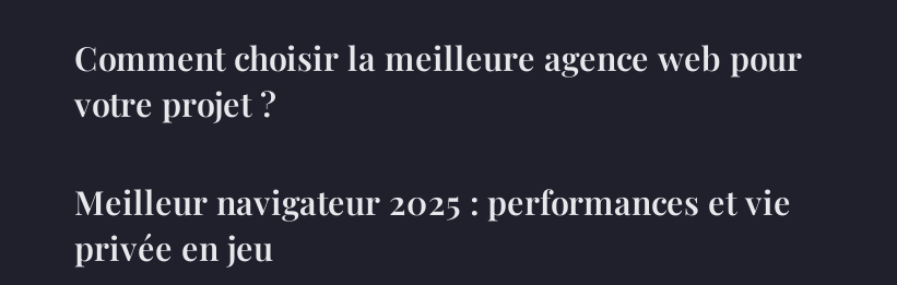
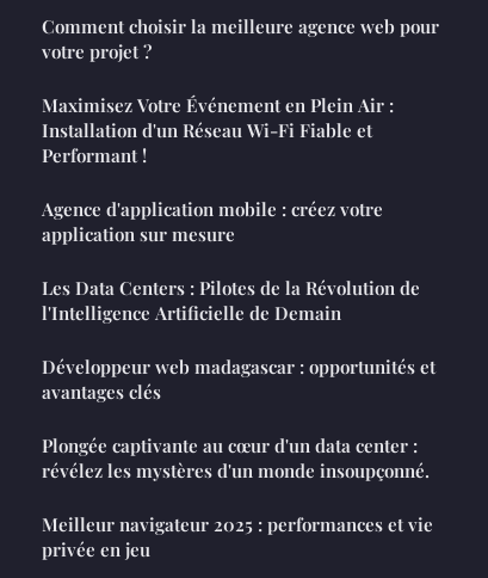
+ Maximisez Votre Événement en Plein Air :
+ Installation d'un Réseau Wi-Fi Fiable et
+ Performant !
+ Agence d'application mobile : créez votre
+ application sur mesure
+ Les Data Centers : Pilotes de la Révolution de
+ l'Intelligence Artificielle de Demain
+ Développeur web madagascar : opportunités et
+ avantages clés
+ Plongée captivante au cœur d'un data center :
+ révélez les mystères d'un monde insoupçonné.
